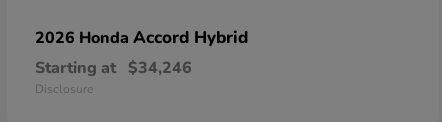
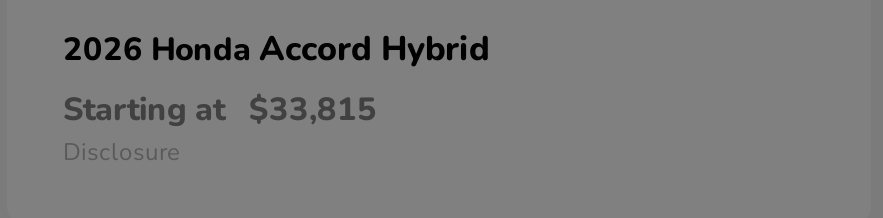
- Starting at $34,246
+ Starting at $33,815
